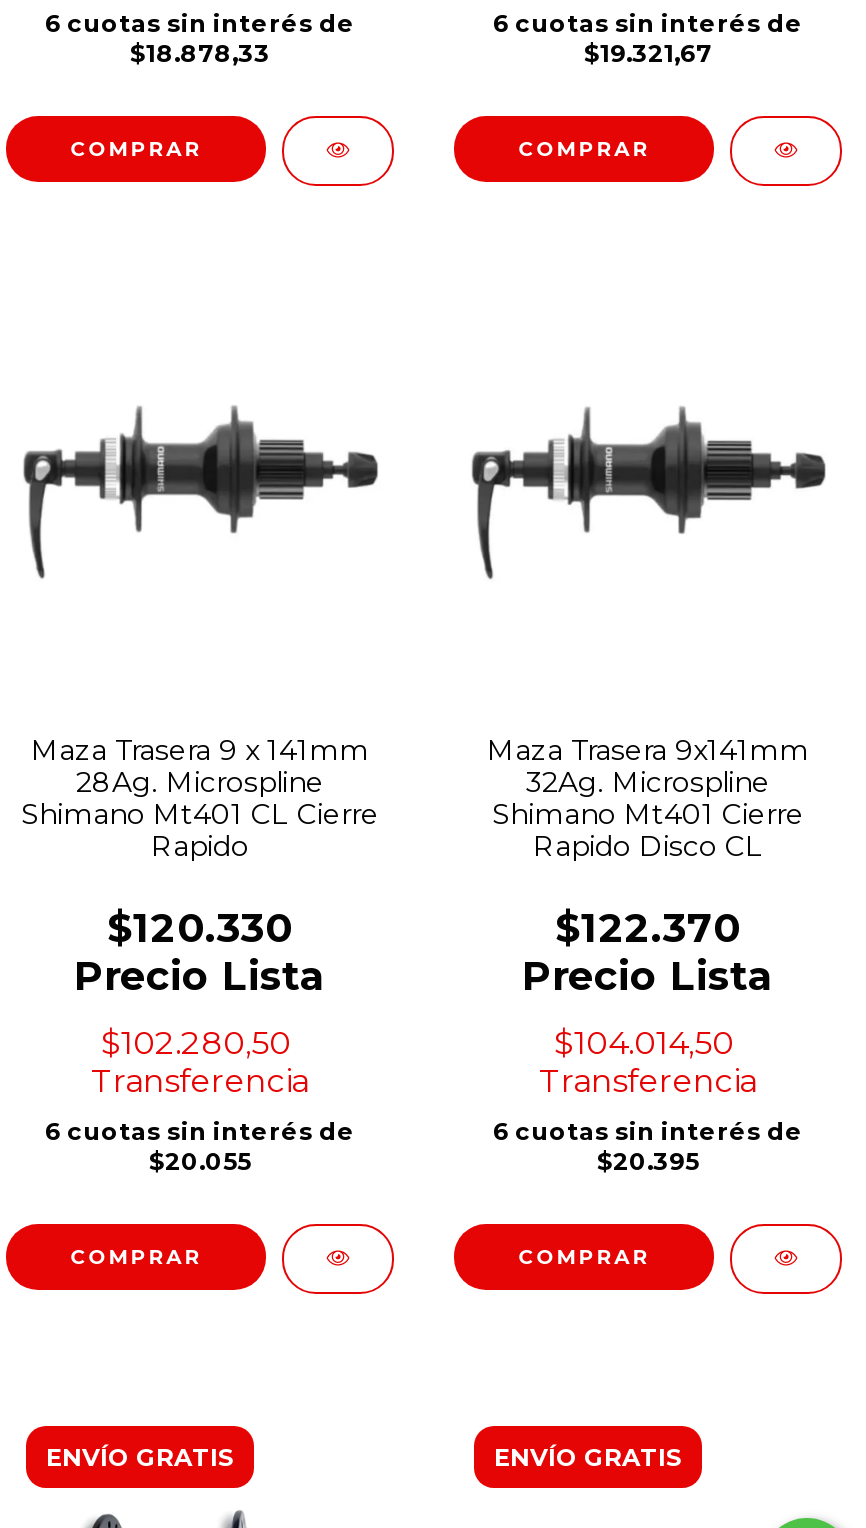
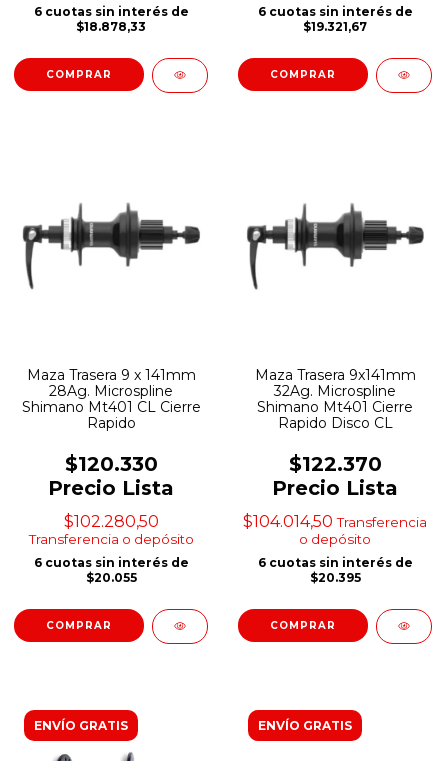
- $104.014,50
+ $104.014,50 Transferencia
+ o depósito

+ Transferencia o depósito
